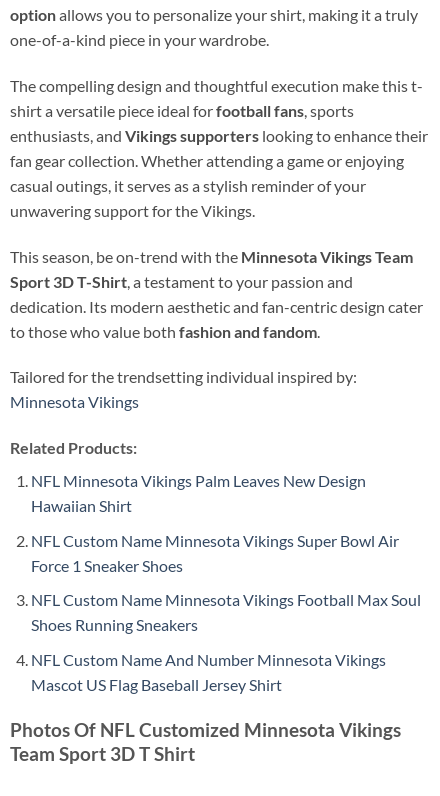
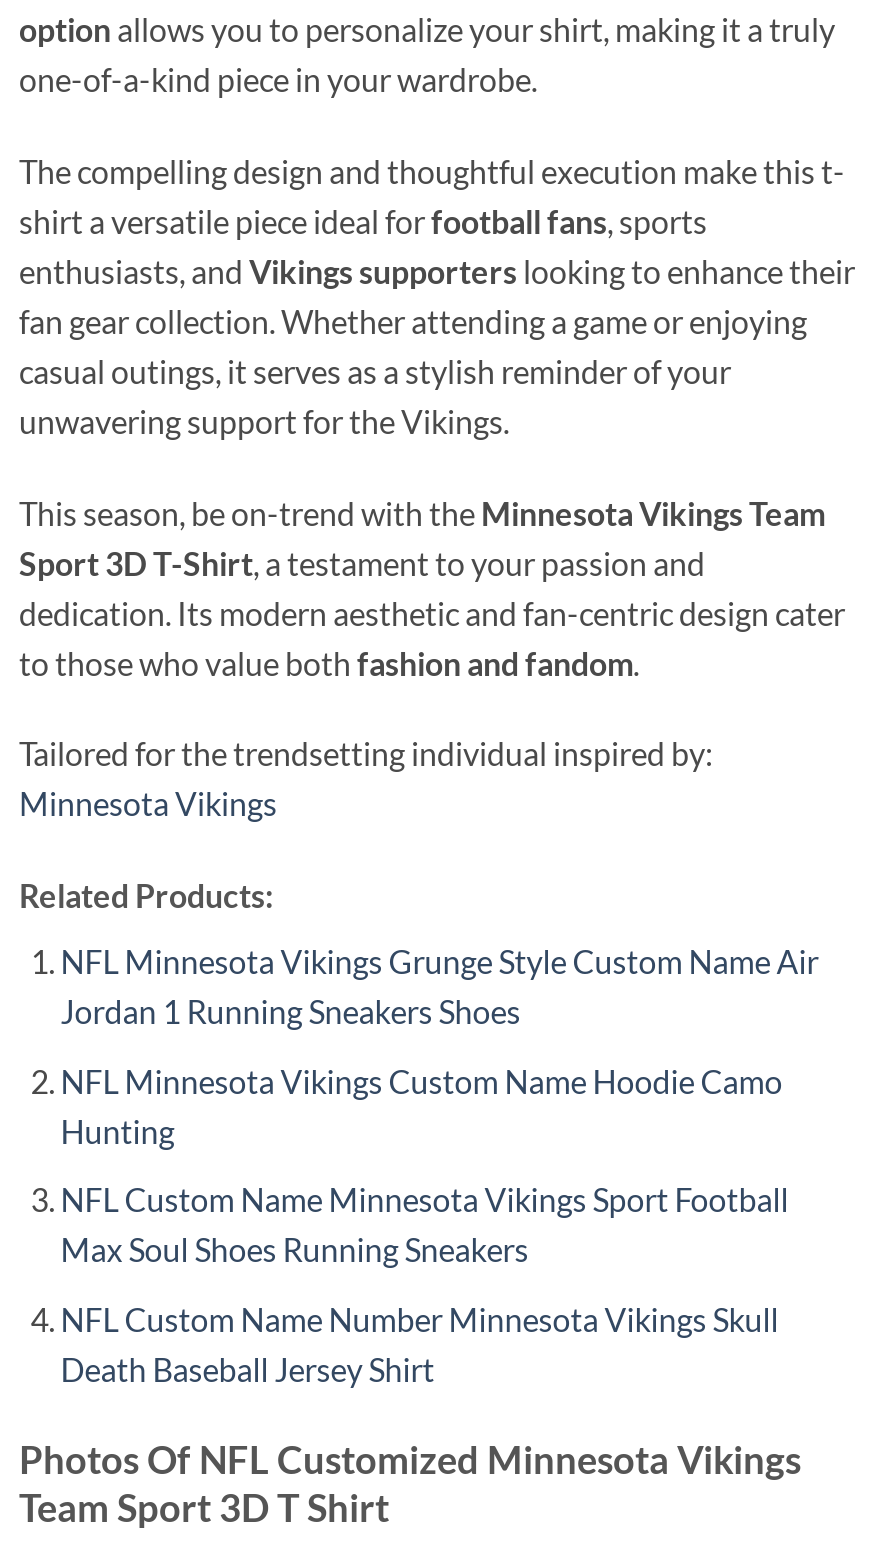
- NFL Minnesota Vikings Palm Leaves New Design
- Hawaiian Shirt
+ NFL Minnesota Vikings Grunge Style Custom Name Air
+ Jordan 1 Running Sneakers Shoes

- NFL Custom Name Minnesota Vikings Super Bowl Air
- Force 1 Sneaker Shoes
+ NFL Minnesota Vikings Custom Name Hoodie Camo
+ Hunting

- NFL Custom Name Minnesota Vikings Football Max Soul
- Shoes Running Sneakers
+ NFL Custom Name Minnesota Vikings Sport Football
+ Max Soul Shoes Running Sneakers

- NFL Custom Name And Number Minnesota Vikings
- Mascot US Flag Baseball Jersey Shirt
+ NFL Custom Name Number Minnesota Vikings Skull
+ Death Baseball Jersey Shirt
